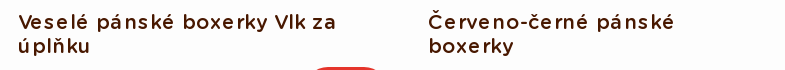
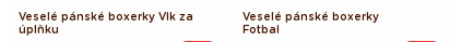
- Červeno-černé pánské
- boxerky
+ Veselé pánské boxerky
+ Fotbal
